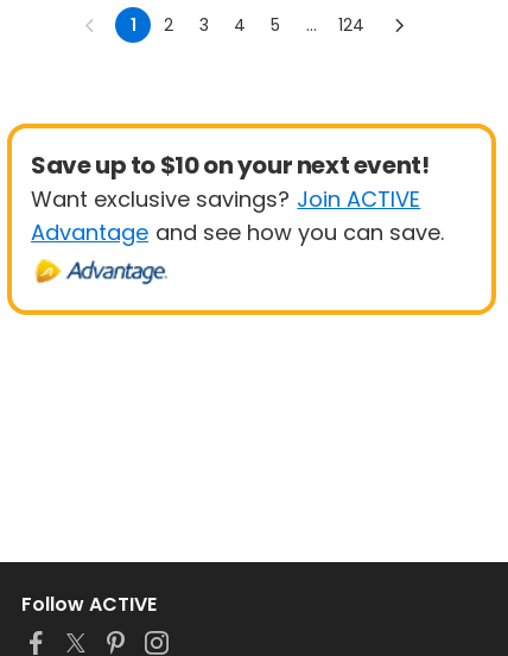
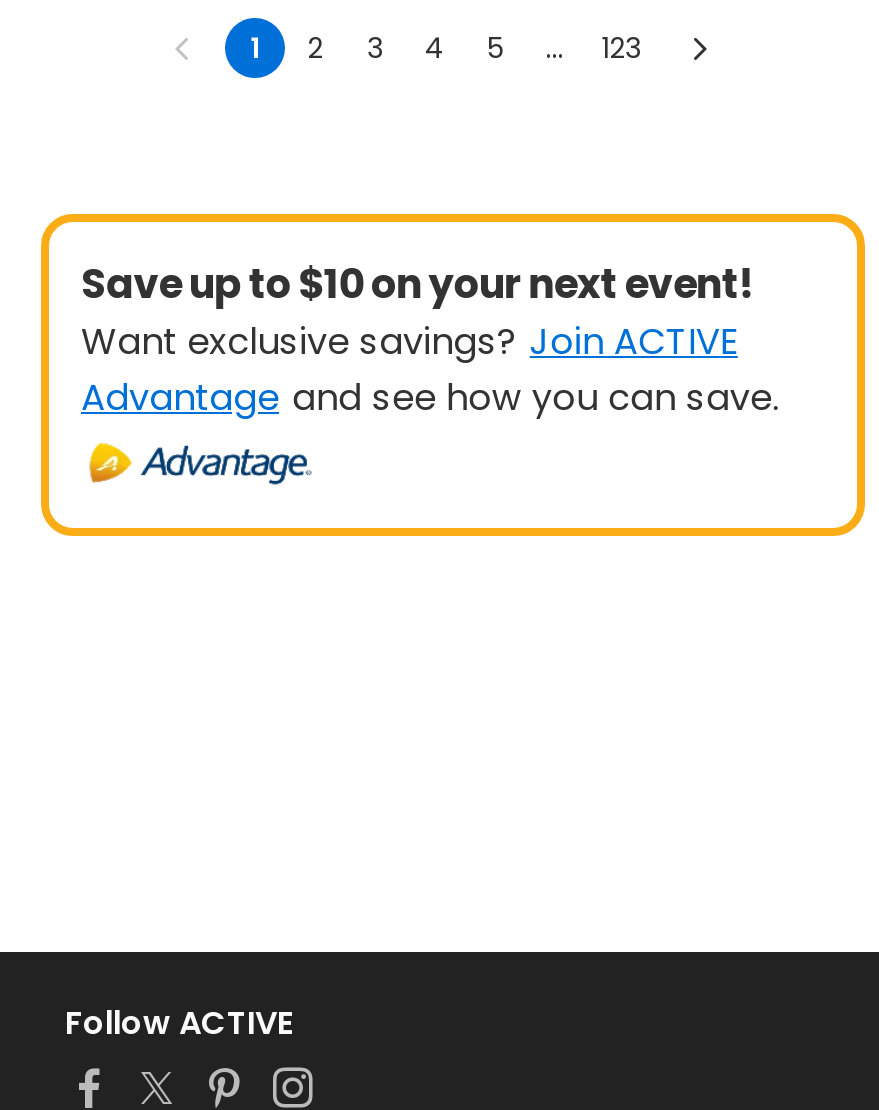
- 124
+ 123
